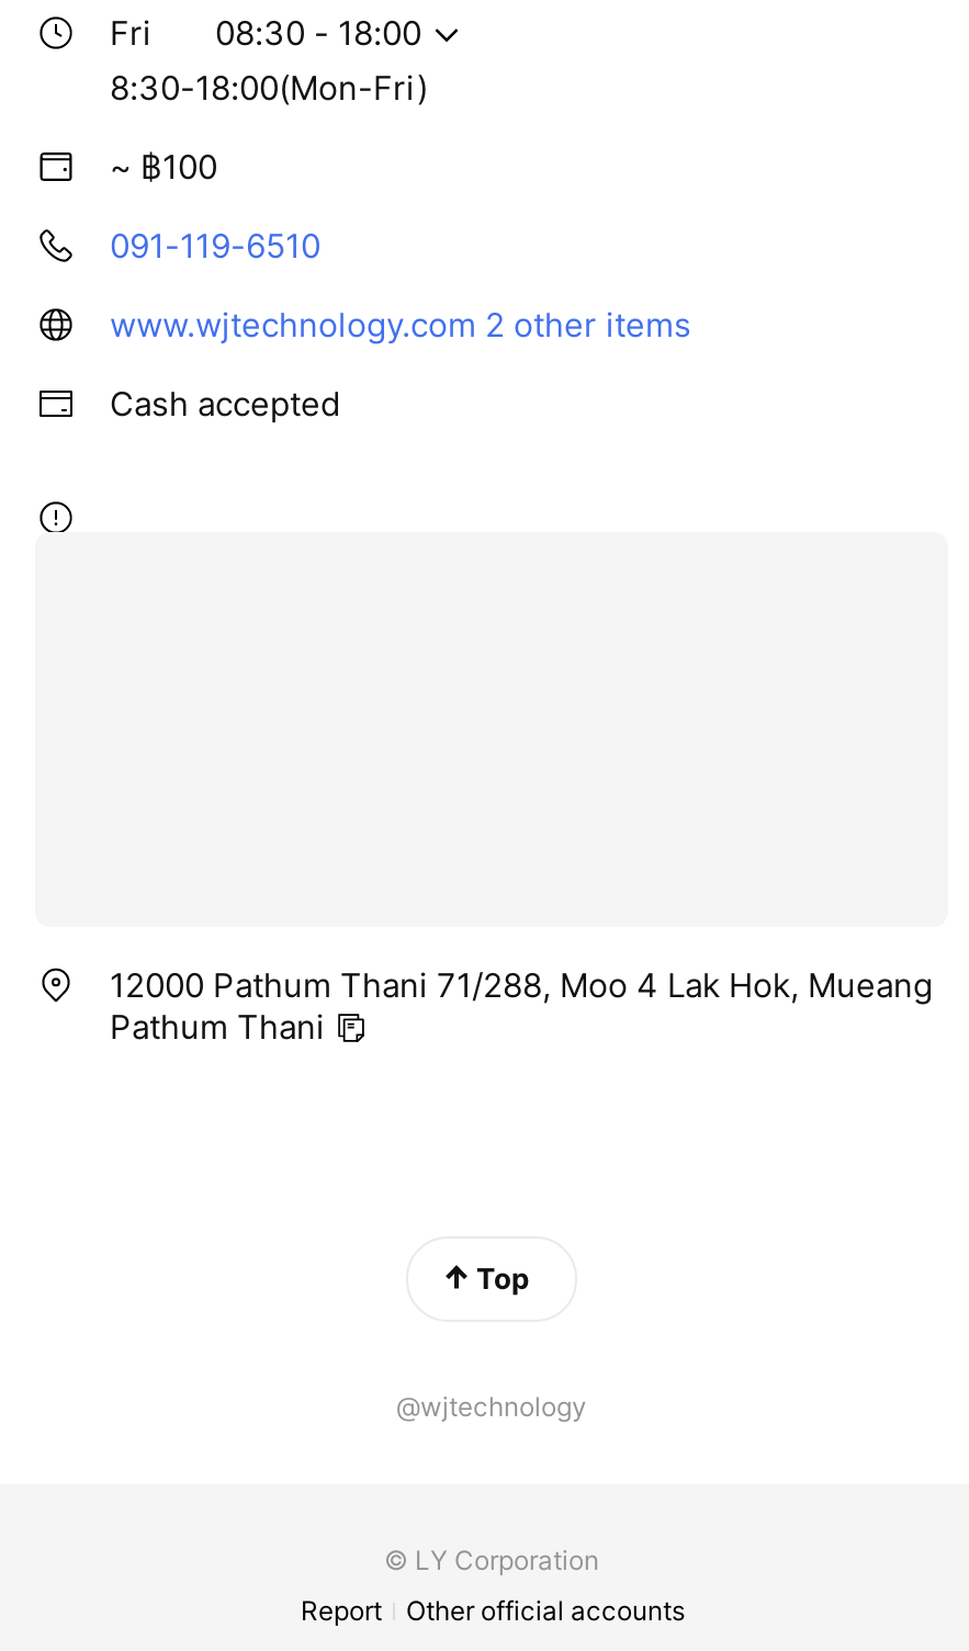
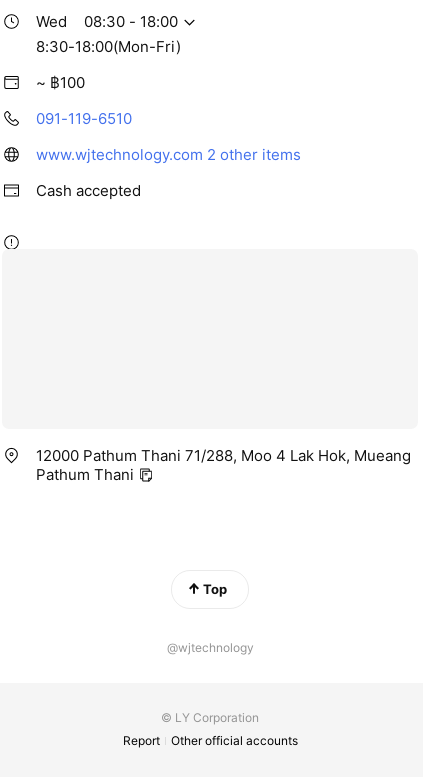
- Fri
+ Wed
